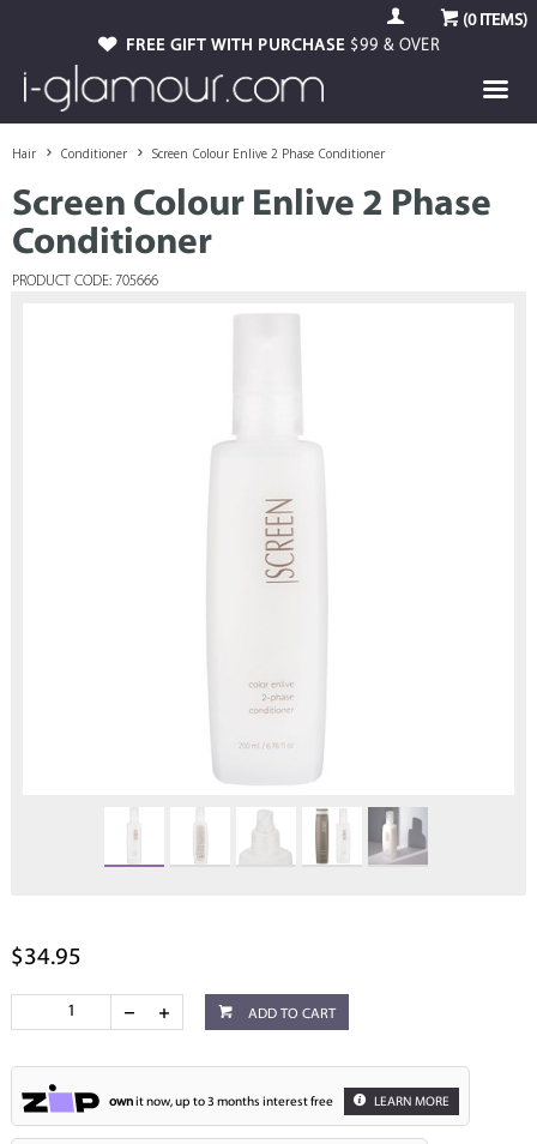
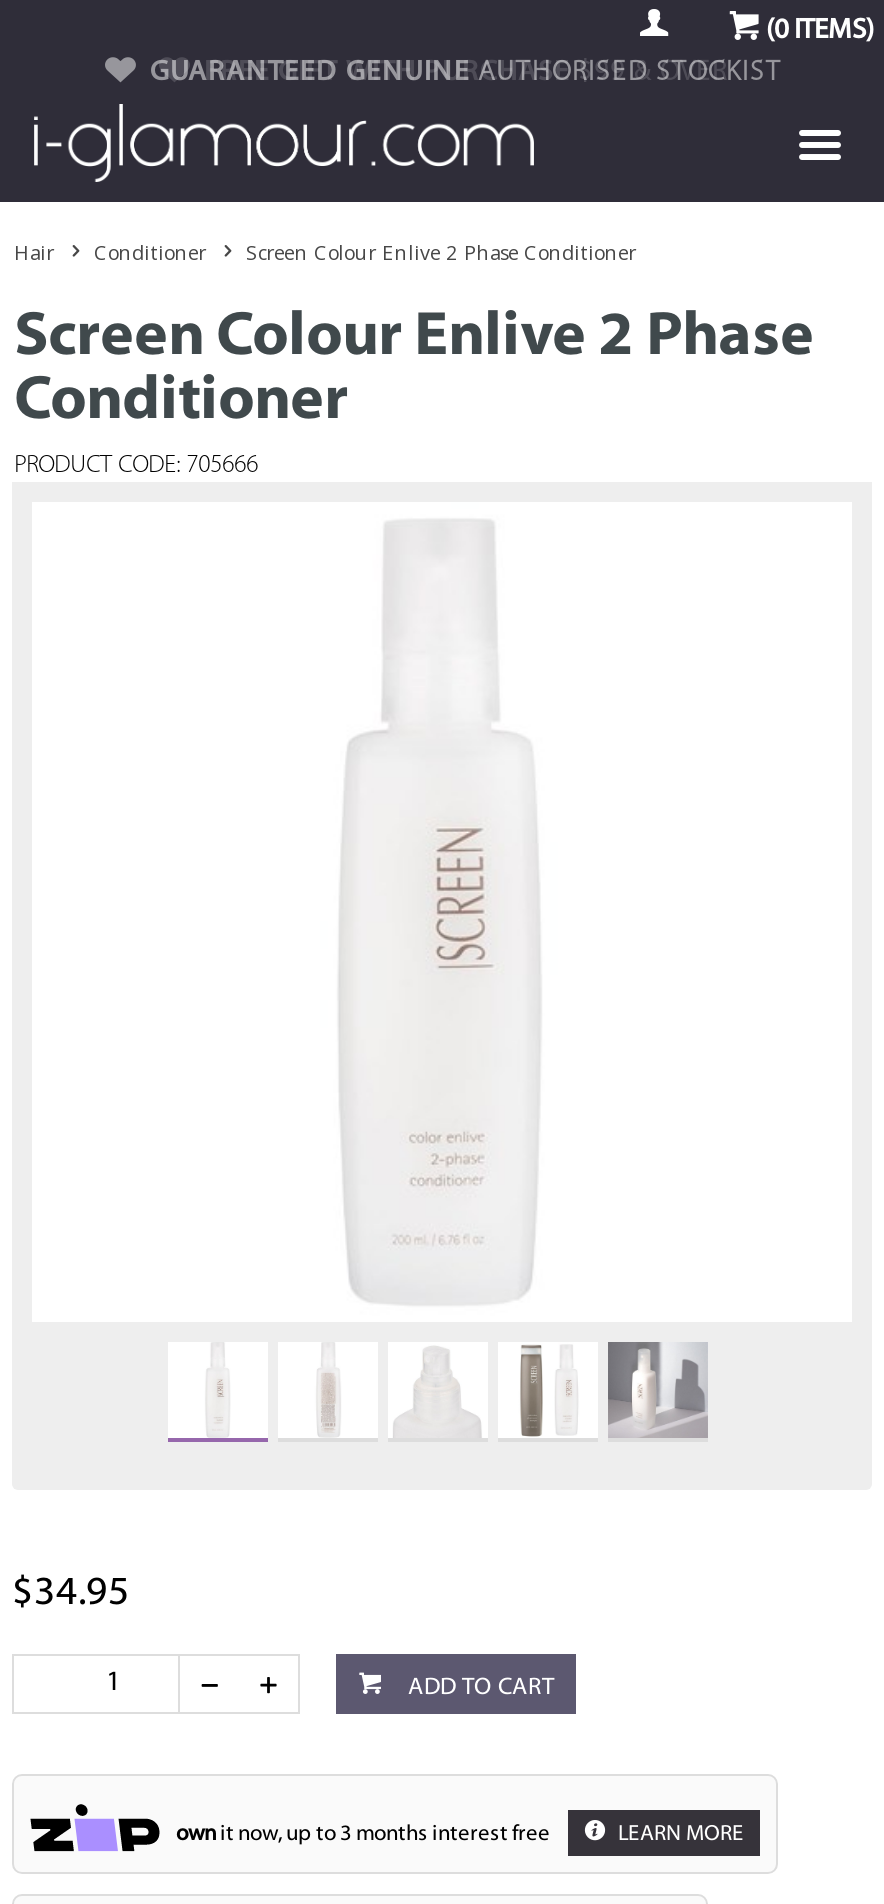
- FREE GIFT WITH PURCHASE $99 & OVER
+ GUARANTEED GENUINE AUTHORISED STOCKIST
